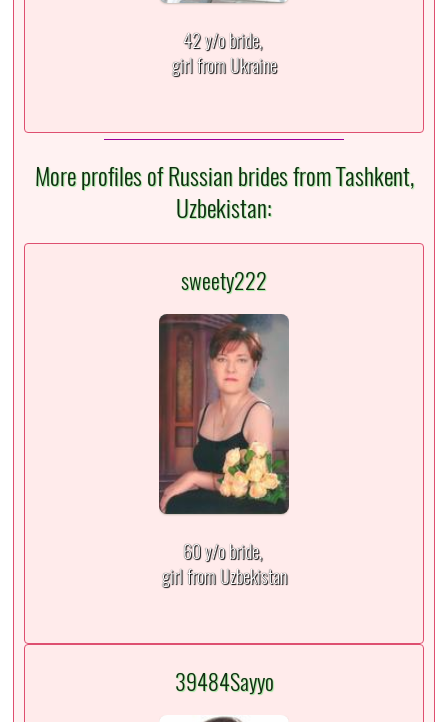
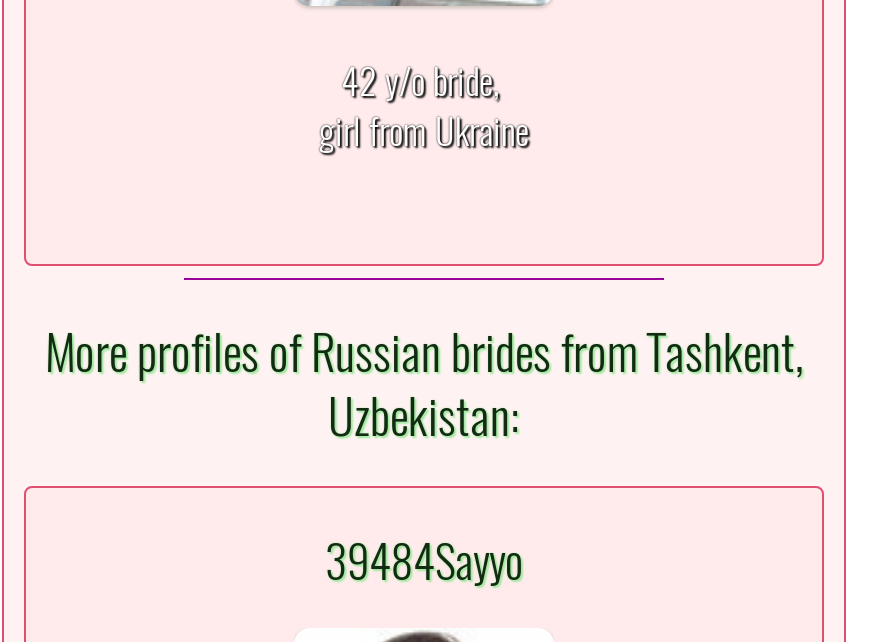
- sweety222

- [image]
- 60 y/o bride,
- girl from Uzbekistan
